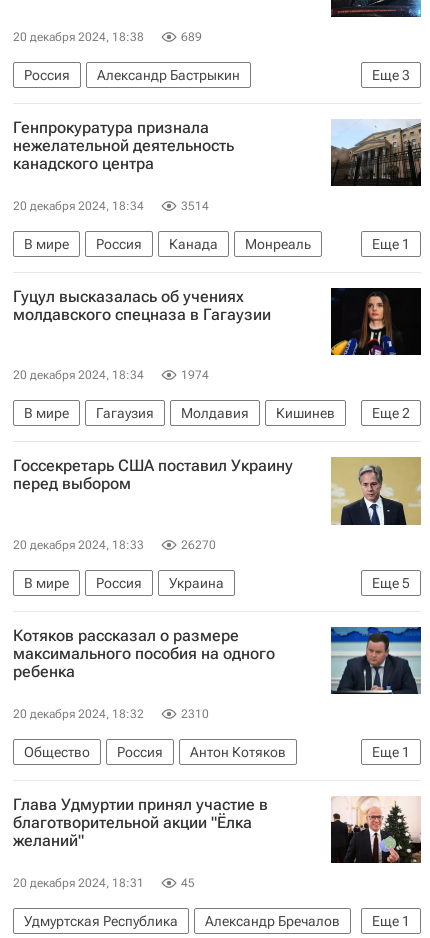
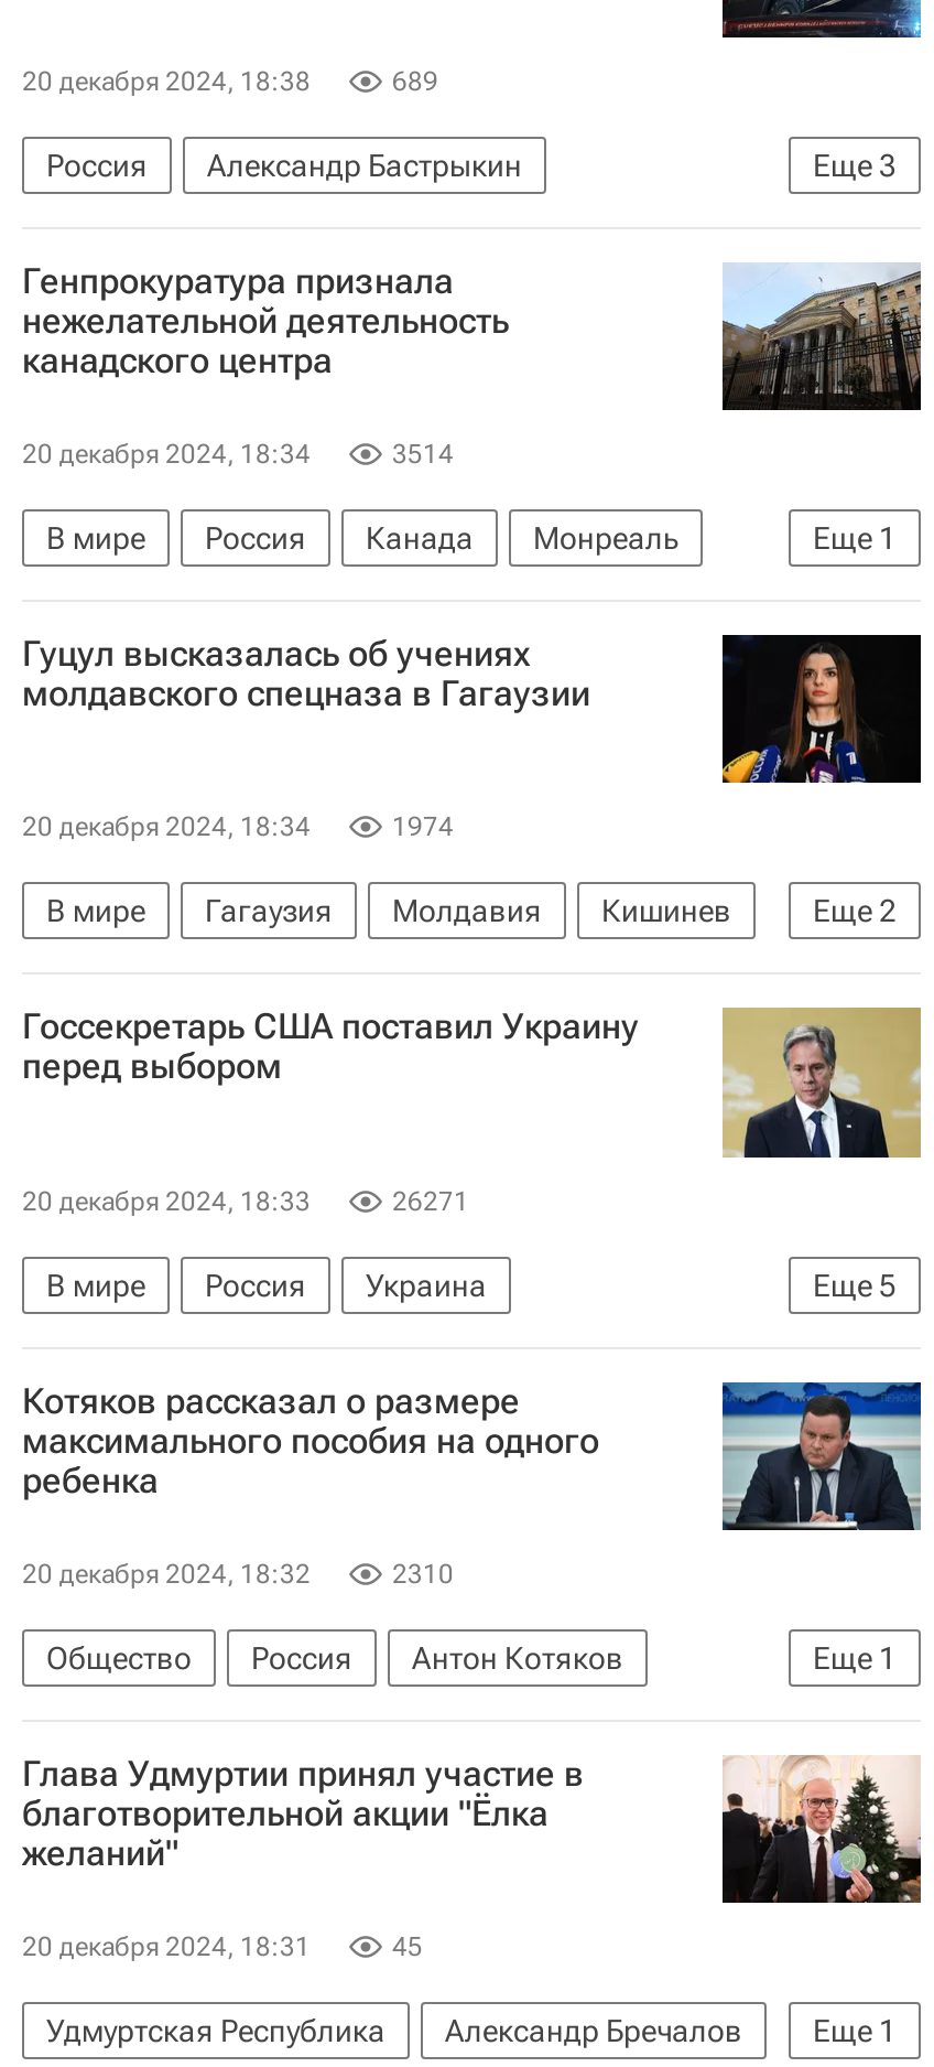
- 26270
+ 26271
